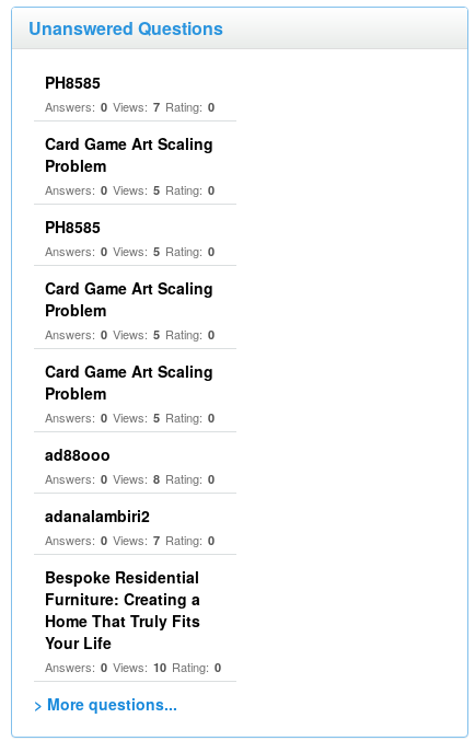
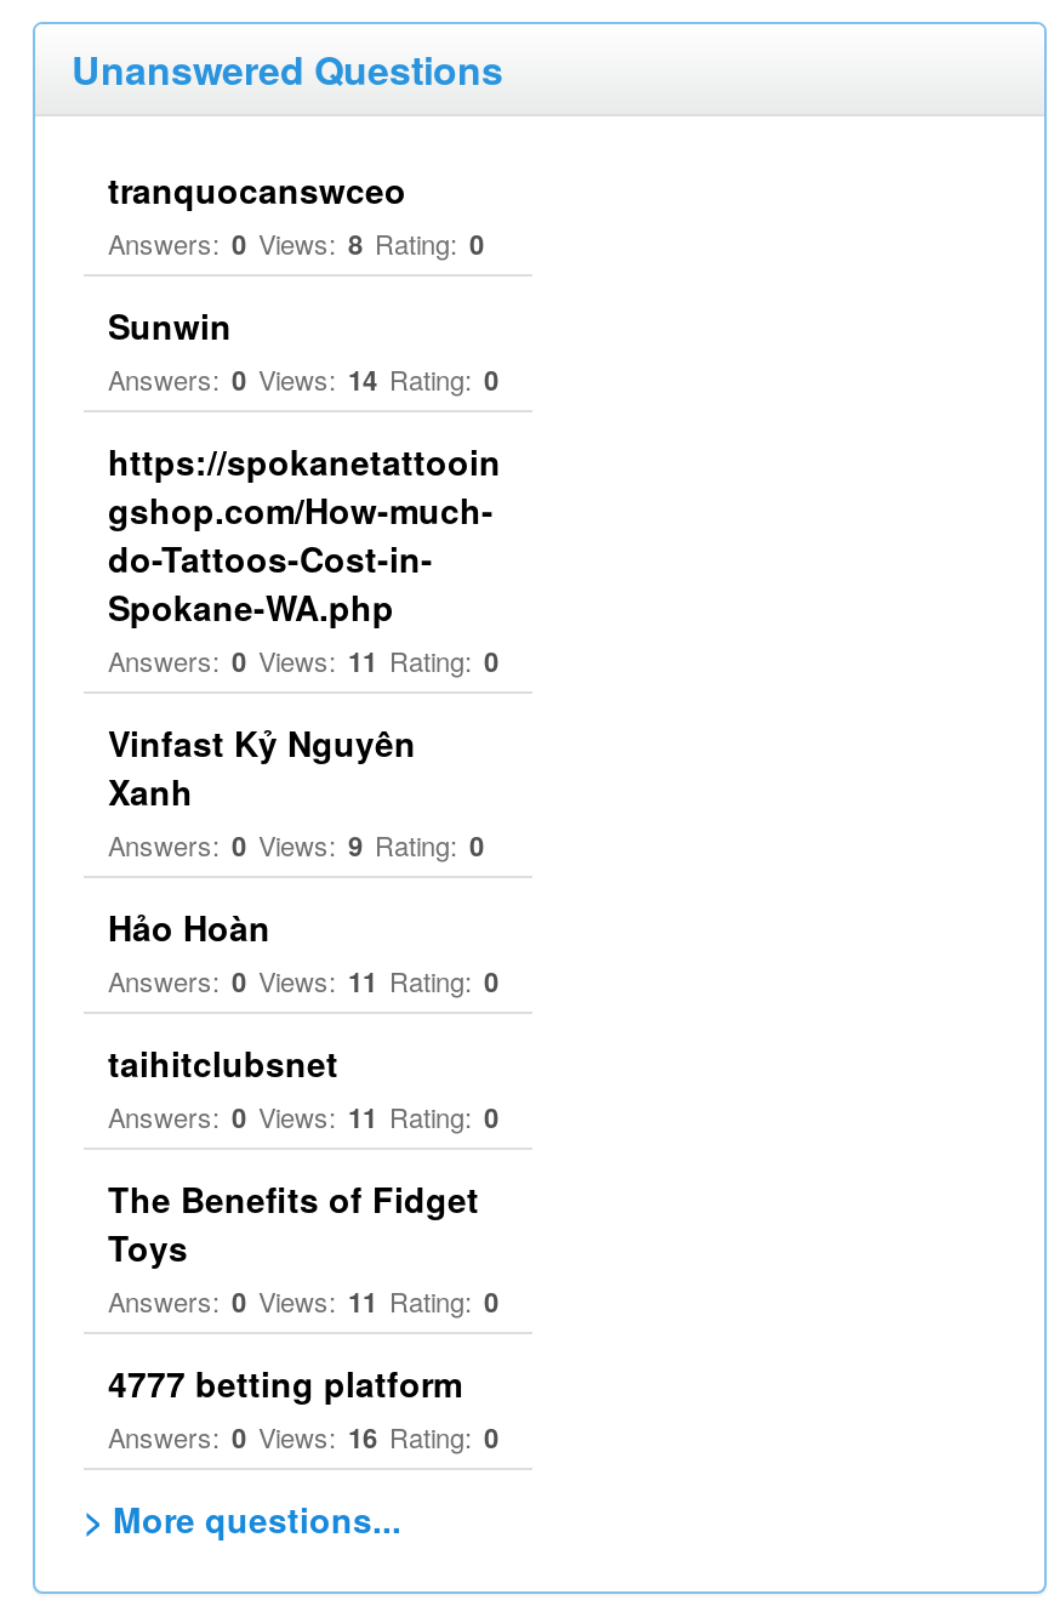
- PH8585
- Answers: 0 Views: 7 Rating: 0
- Card Game Art Scaling
- Problem
- Answers: 0 Views: 5 Rating: 0
- PH8585
- Answers: 0 Views: 5 Rating: 0
- Card Game Art Scaling
- Problem
- Answers: 0 Views: 5 Rating: 0
- Card Game Art Scaling
- Problem
- Answers: 0 Views: 5 Rating: 0
- ad88ooo
+ tranquocanswceo

moved up: Answers: 0 Views: 8 Rating: 0

- adanalambiri2
- Answers: 0 Views: 7 Rating: 0
- Bespoke Residential
- Furniture: Creating a
- Home That Truly Fits
- Your Life
- Answers: 0 Views: 10 Rating: 0
+ Sunwin
+ Answers: 0 Views: 14 Rating: 0
+ https://spokanetattooin
+ gshop.com/How-much-
+ do-Tattoos-Cost-in-
+ Spokane-WA.php
+ Answers: 0 Views: 11 Rating: 0
+ Vinfast Kỷ Nguyên
+ Xanh
+ Answers: 0 Views: 9 Rating: 0
+ Hảo Hoàn
+ Answers: 0 Views: 11 Rating: 0
+ taihitclubsnet
+ Answers: 0 Views: 11 Rating: 0
+ The Benefits of Fidget
+ Toys
+ Answers: 0 Views: 11 Rating: 0
+ 4777 betting platform
+ Answers: 0 Views: 16 Rating: 0
